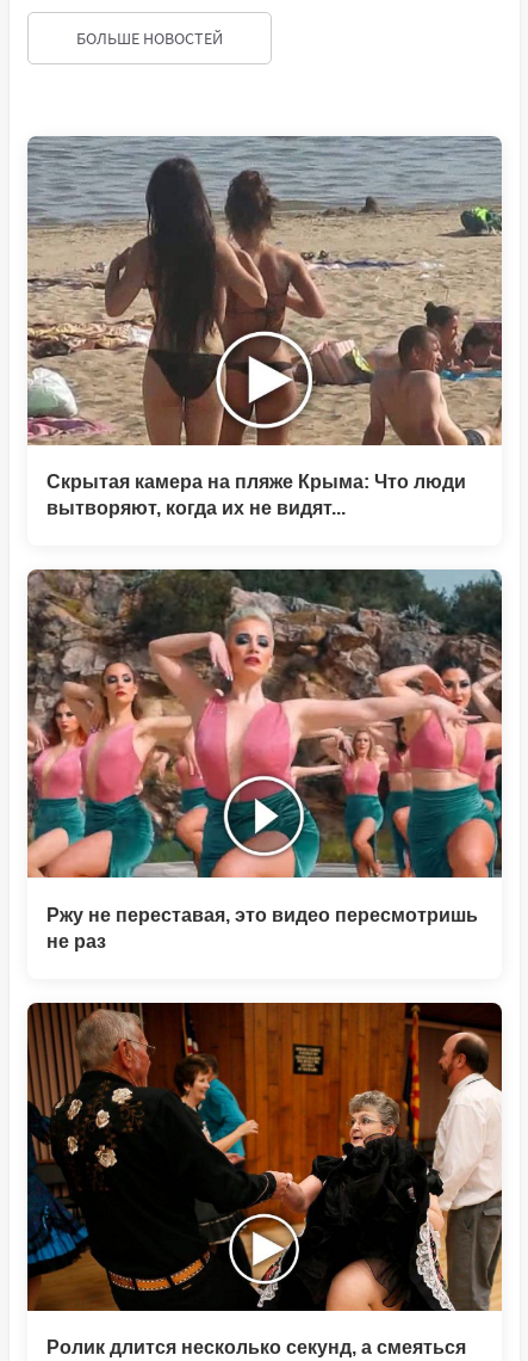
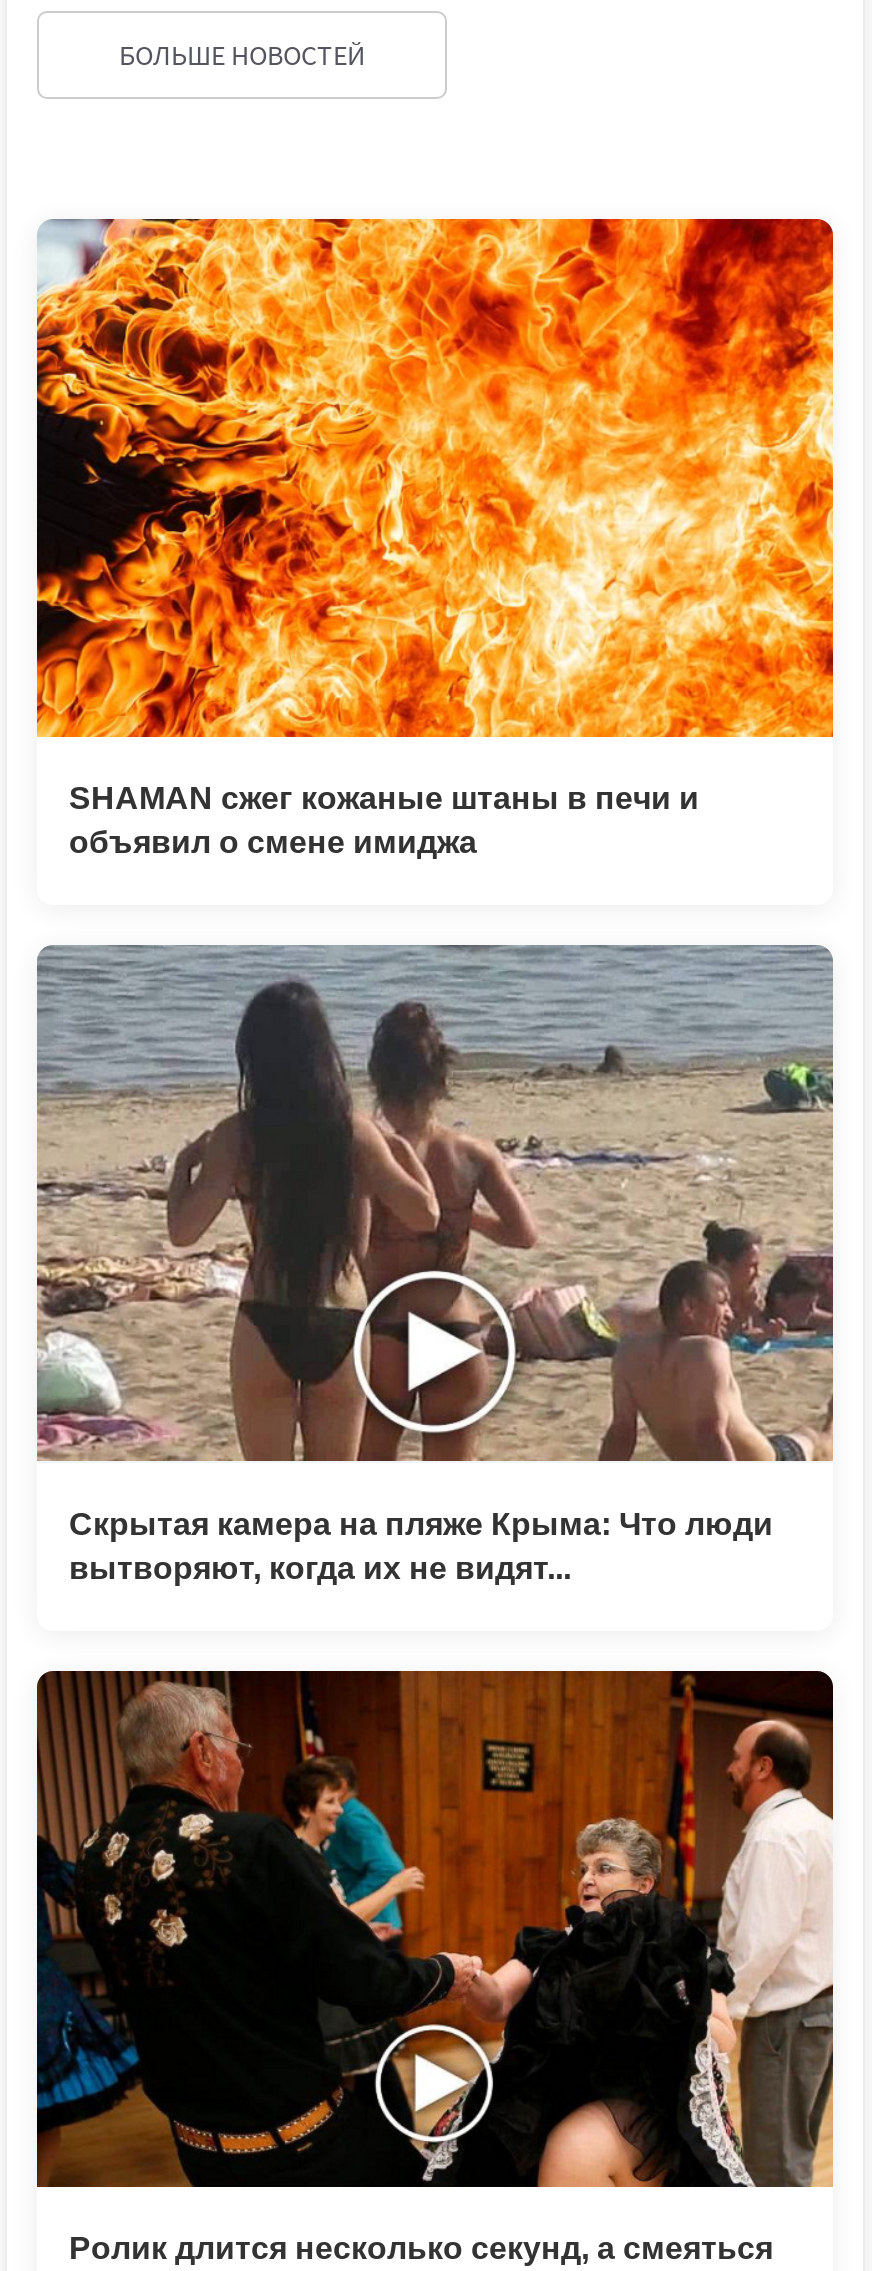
+ [image]
+ SHAMAN сжег кожаные штаны в печи и
+ объявил о смене имиджа

moved down: [image] | Скрытая камера на пляже Крыма: Что люди | вытворяют, когда их не видят...

- [image]
- Ржу не переставая, это видео пересмотришь
- не раз
